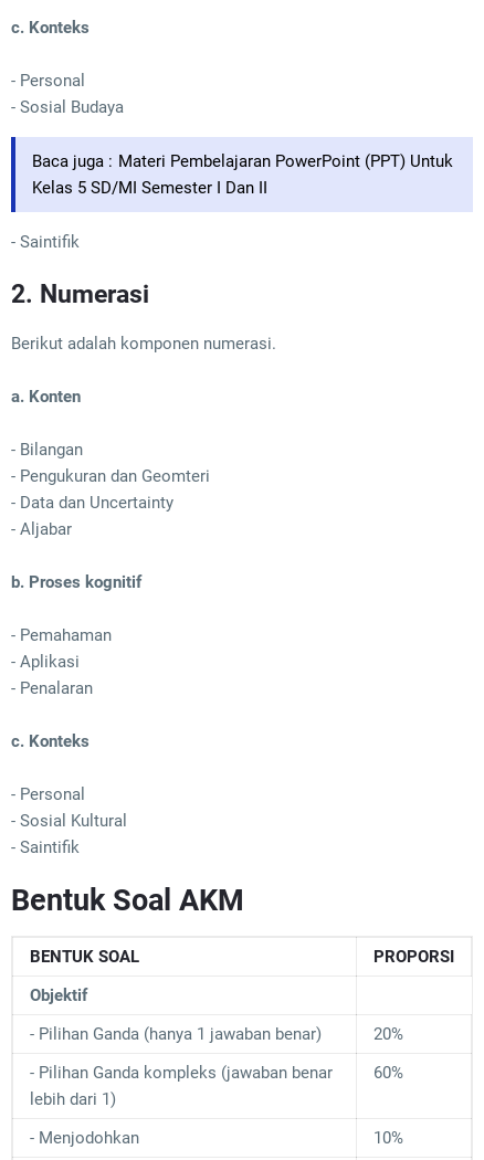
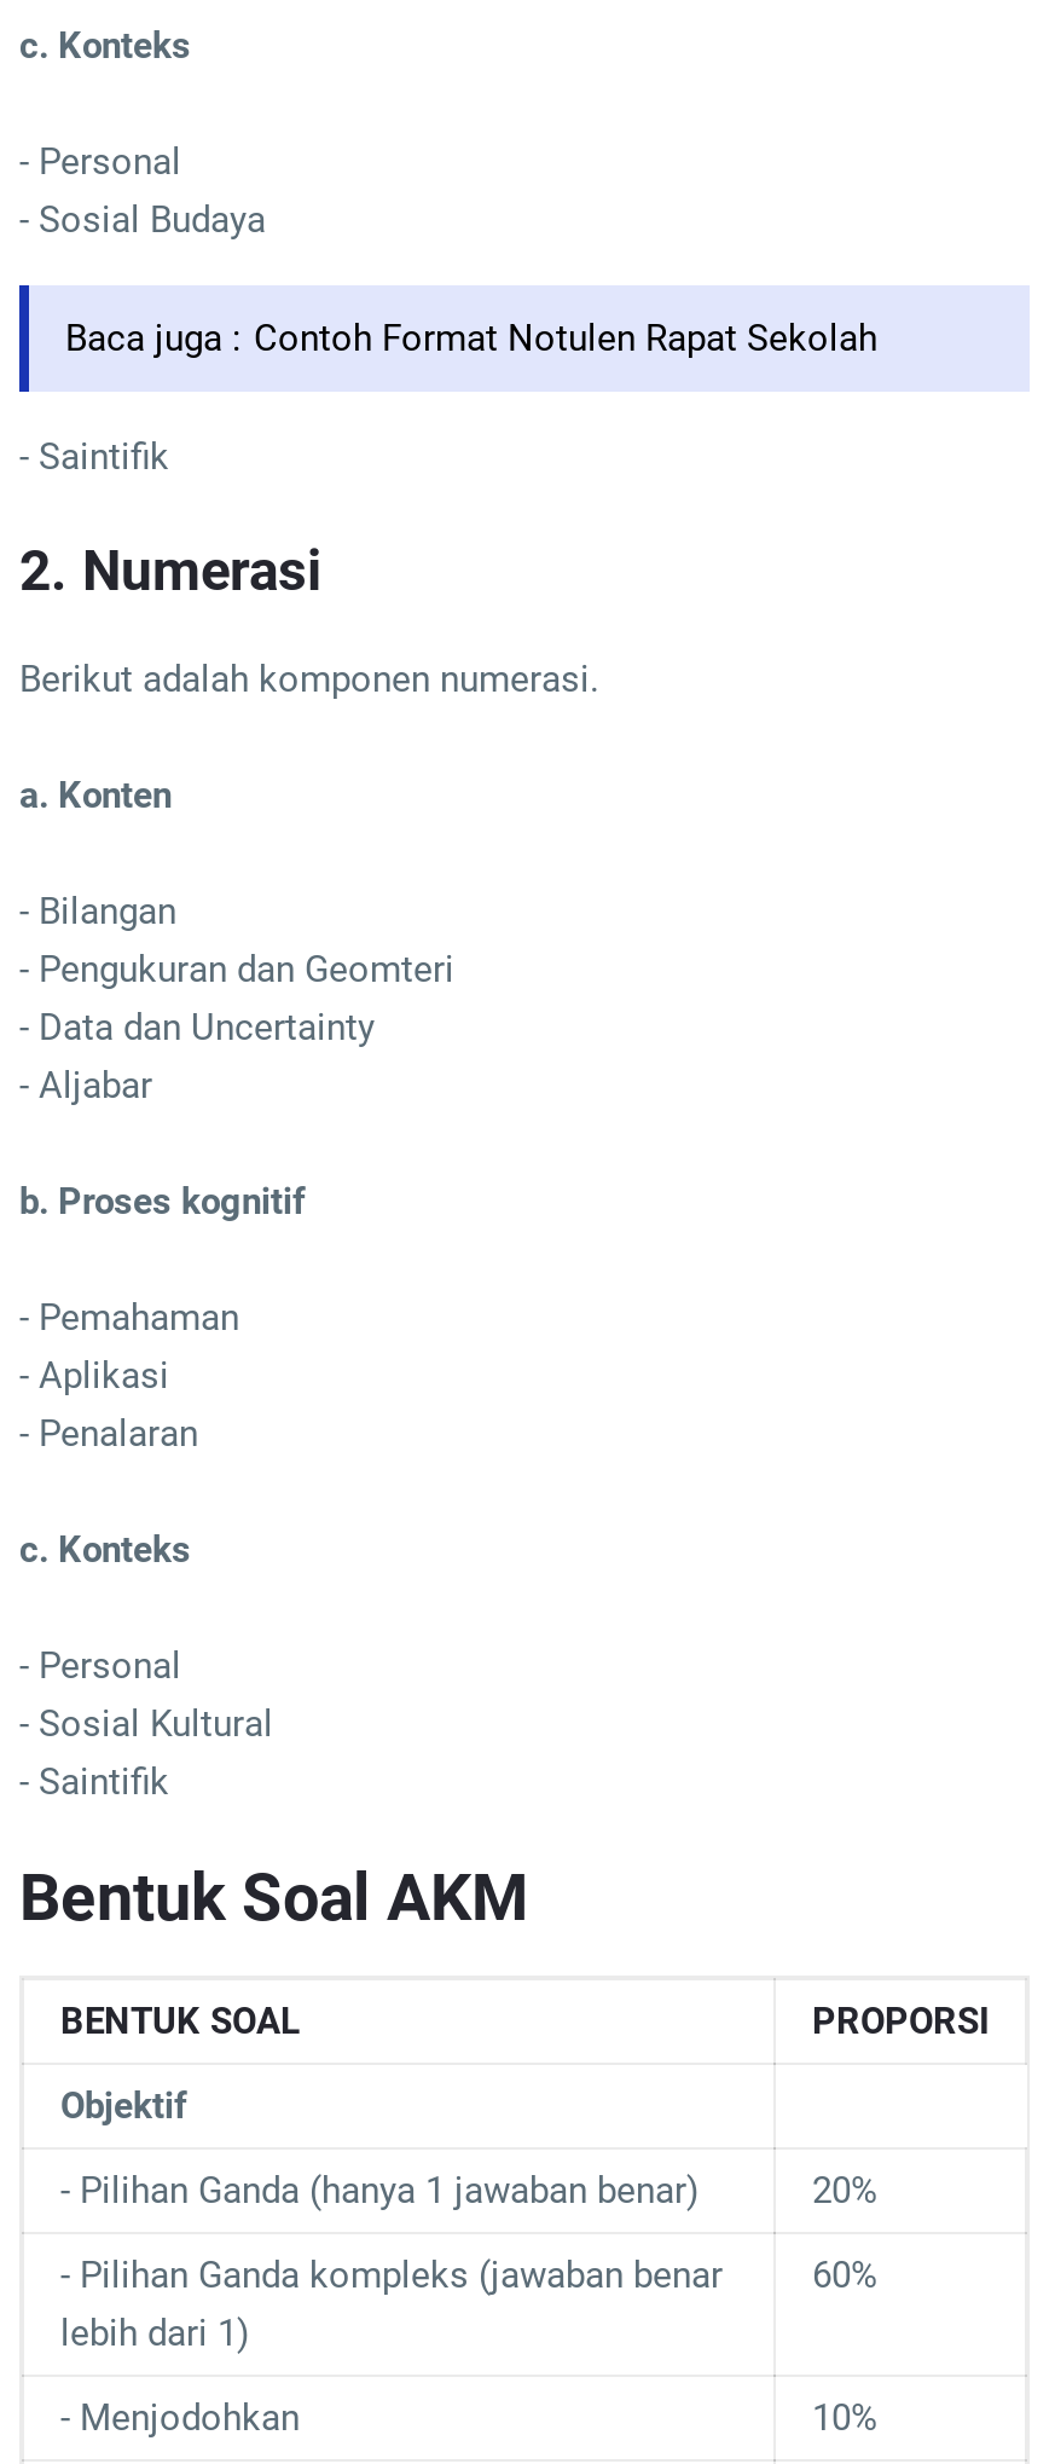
- Baca juga : Materi Pembelajaran PowerPoint (PPT) Untuk
- Kelas 5 SD/MI Semester I Dan II
+ Baca juga : Contoh Format Notulen Rapat Sekolah
